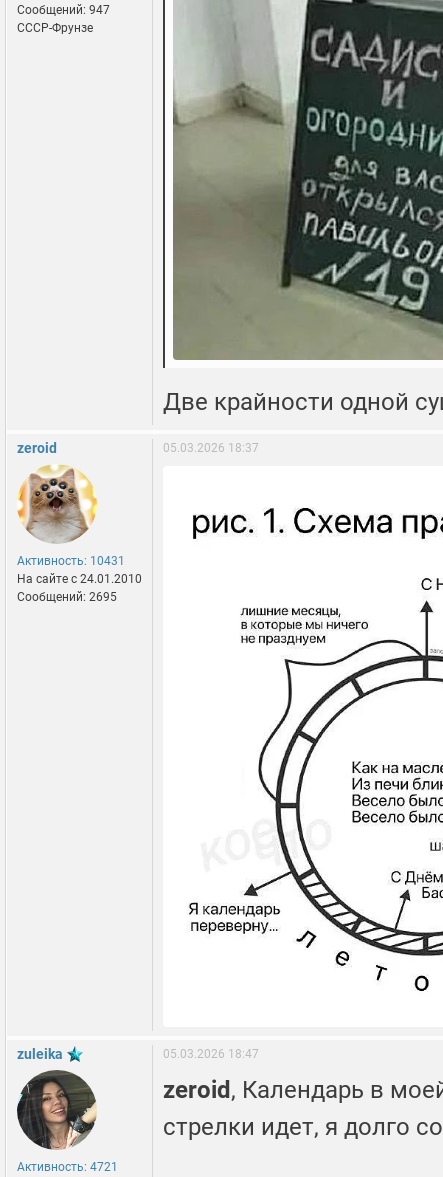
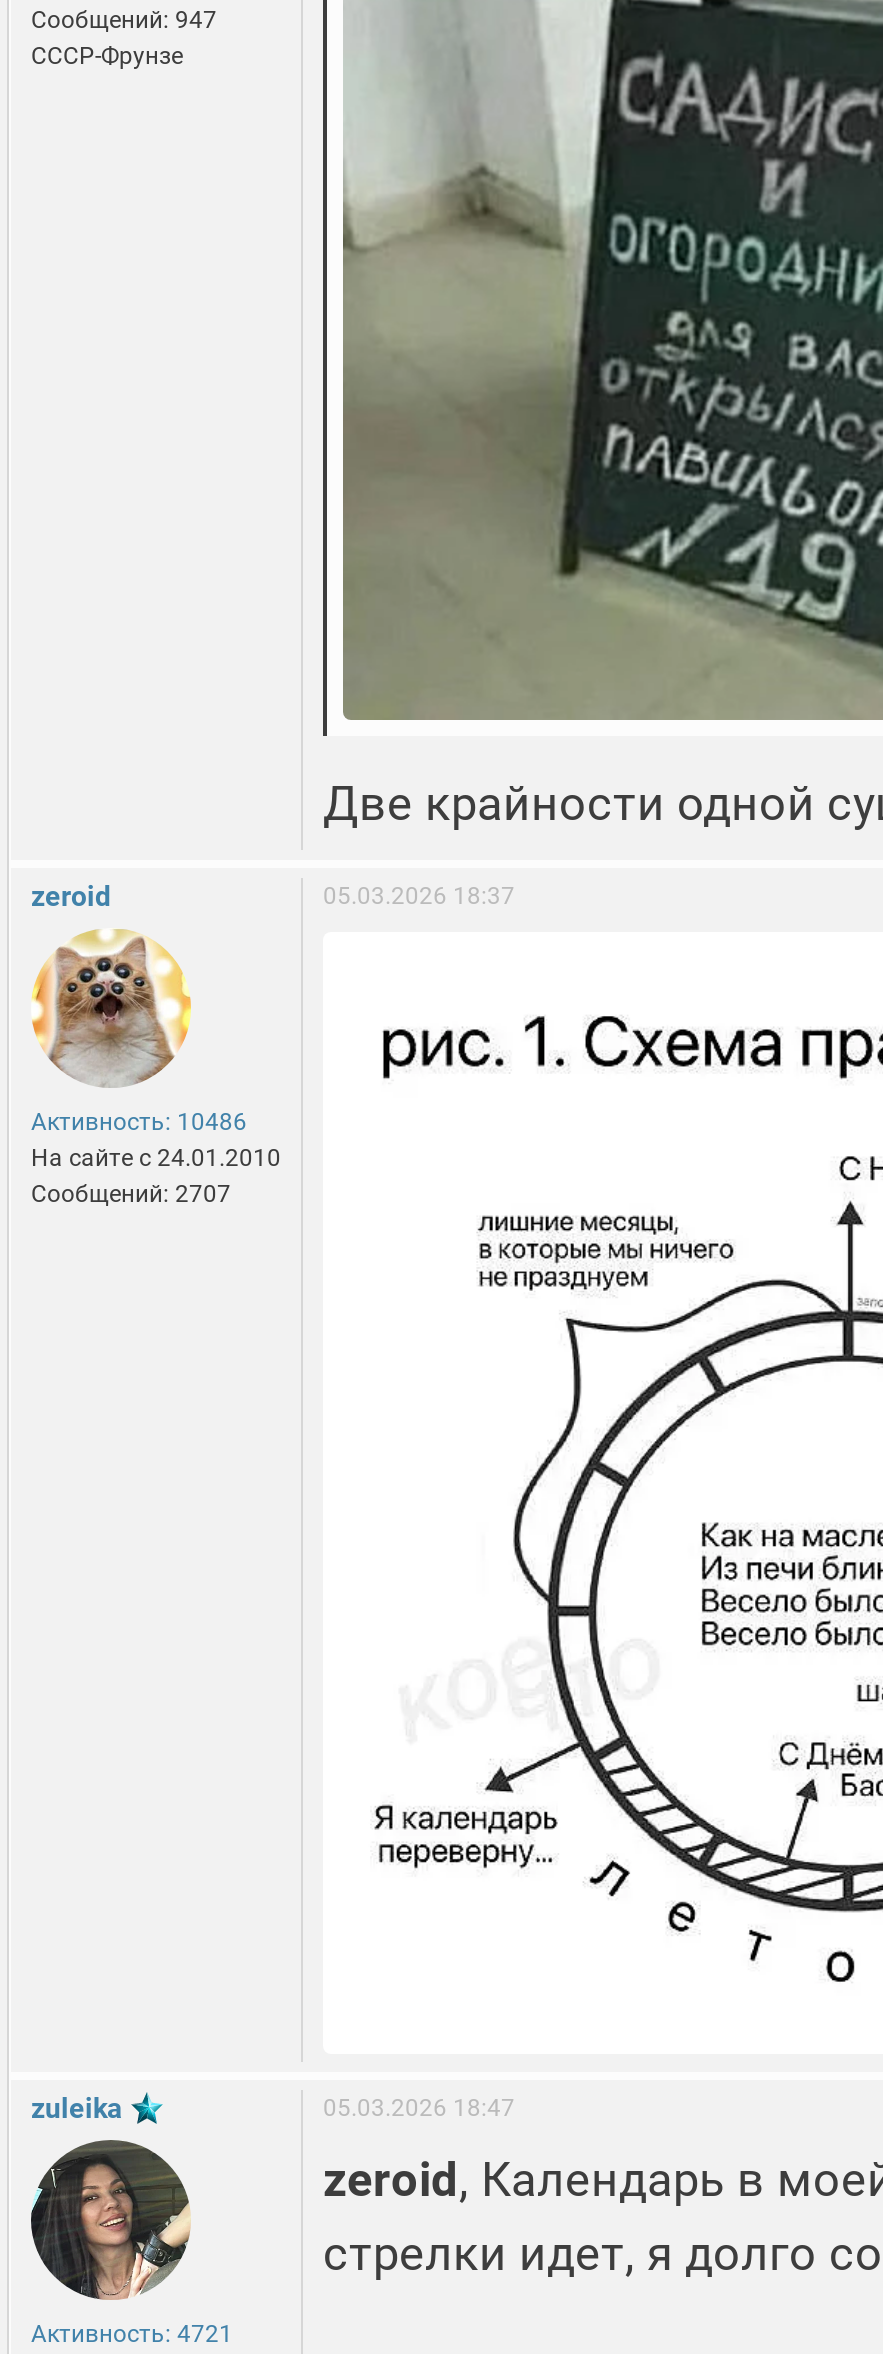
- Активность: 10431
+ Активность: 10486

- Сообщений: 2695
+ Сообщений: 2707
